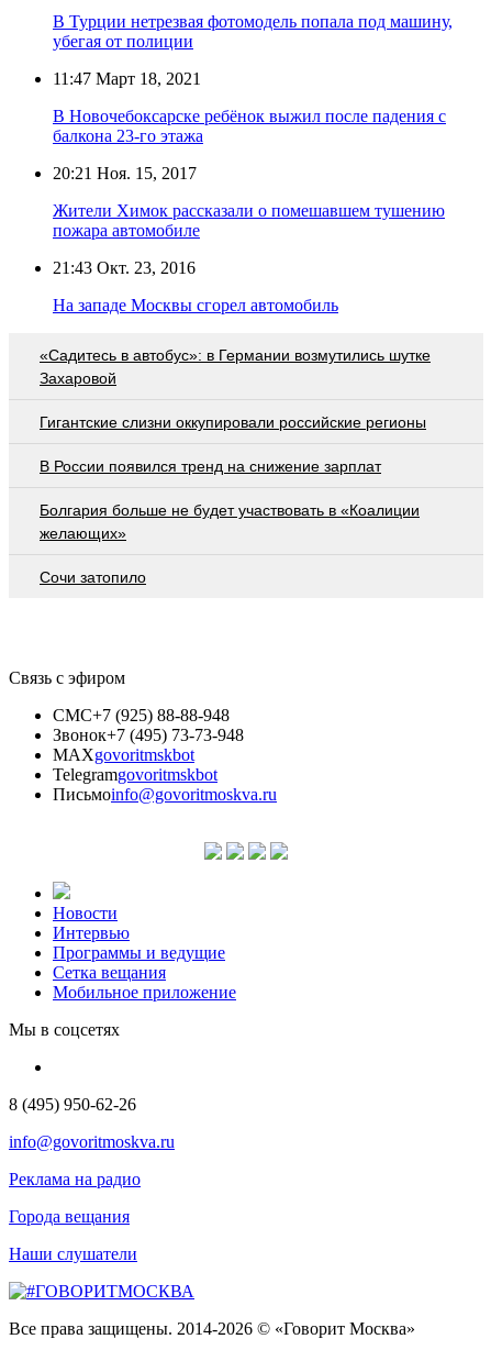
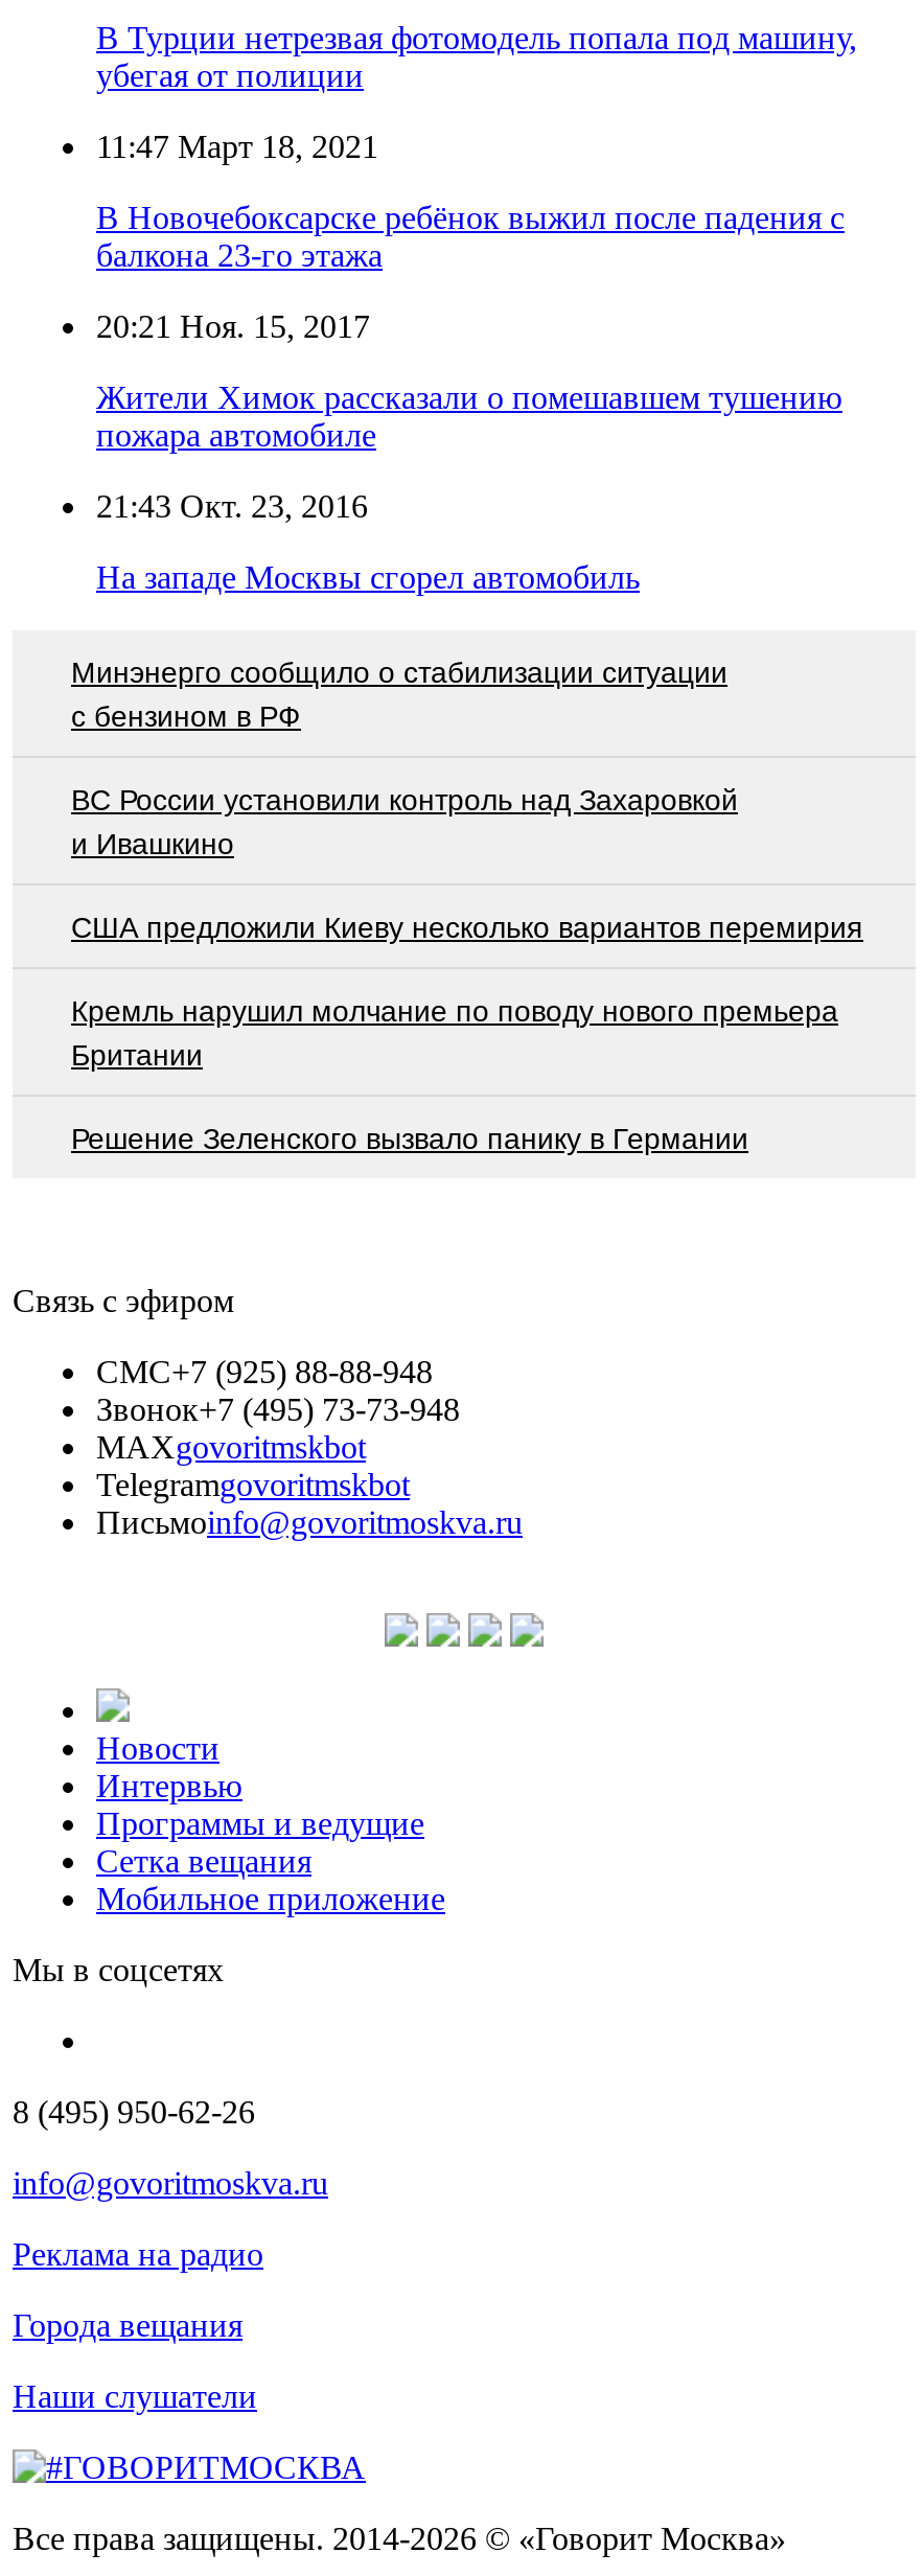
- «Садитесь в автобус»: в Германии возмутились шутке
- Захаровой
+ Минэнерго сообщило о стабилизации ситуации
+ с бензином в РФ

- Гигантские слизни оккупировали российские регионы
+ ВС России установили контроль над Захаровкой
+ и Ивашкино

- В России появился тренд на снижение зарплат
+ США предложили Киеву несколько вариантов перемирия

- Болгария больше не будет участвовать в «Коалиции
- желающих»
+ Кремль нарушил молчание по поводу нового премьера
+ Британии

- Сочи затопило
+ Решение Зеленского вызвало панику в Германии
